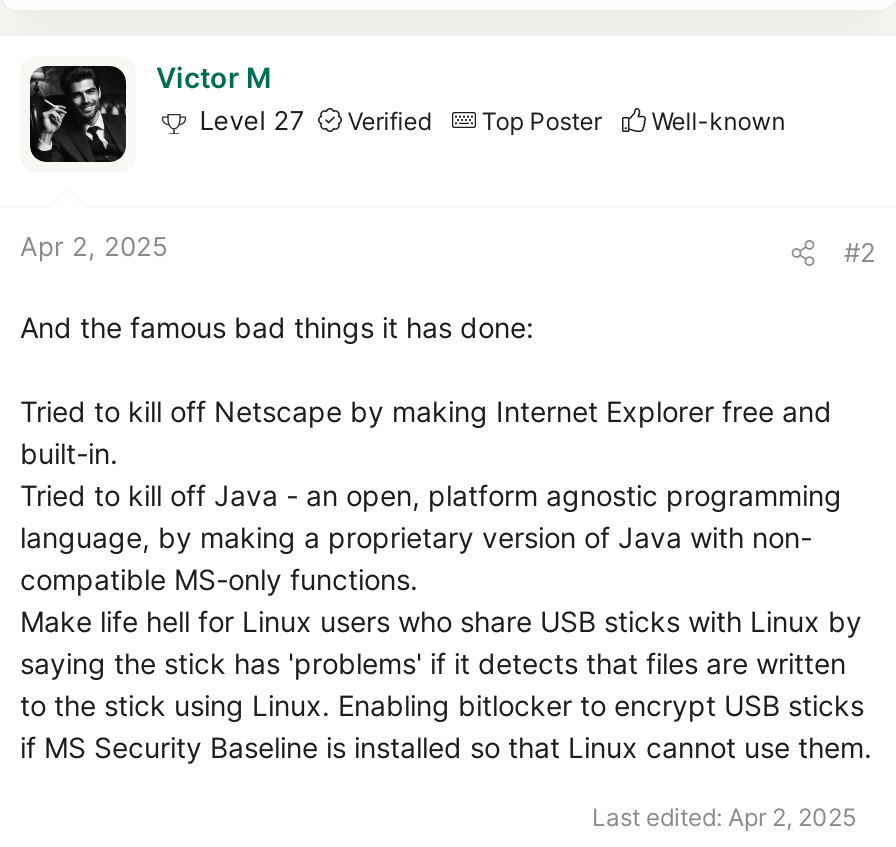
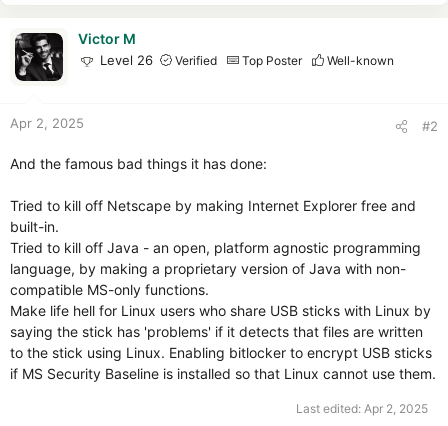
- Level 27 Verified Top Poster Well-known
+ Level 26 Verified Top Poster Well-known
